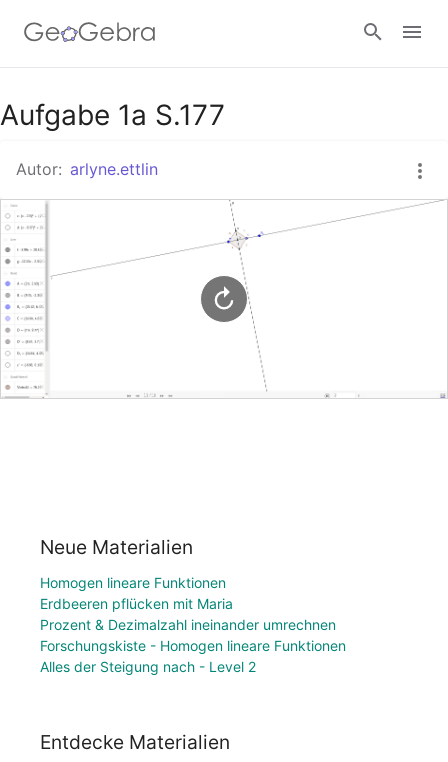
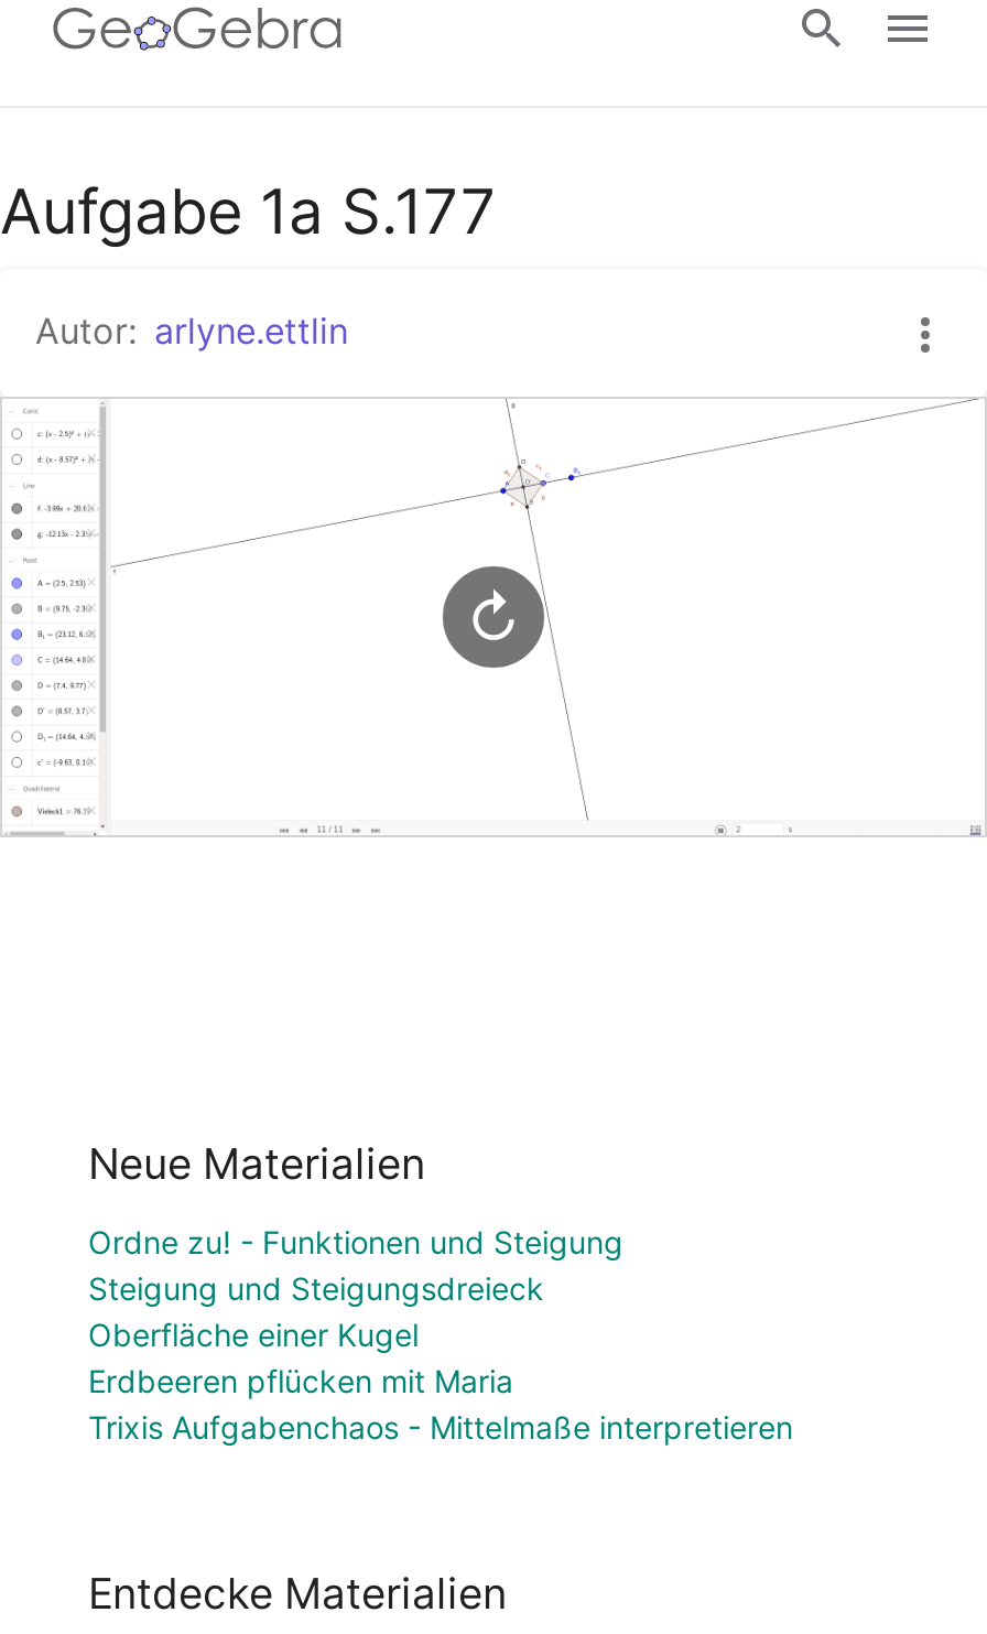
- Homogen lineare Funktionen
+ Ordne zu! - Funktionen und Steigung
+ Steigung und Steigungsdreieck
+ Oberfläche einer Kugel

moved down: Erdbeeren pflücken mit Maria

- Prozent & Dezimalzahl ineinander umrechnen
- Forschungskiste - Homogen lineare Funktionen
- Alles der Steigung nach - Level 2
+ Trixis Aufgabenchaos - Mittelmaße interpretieren
